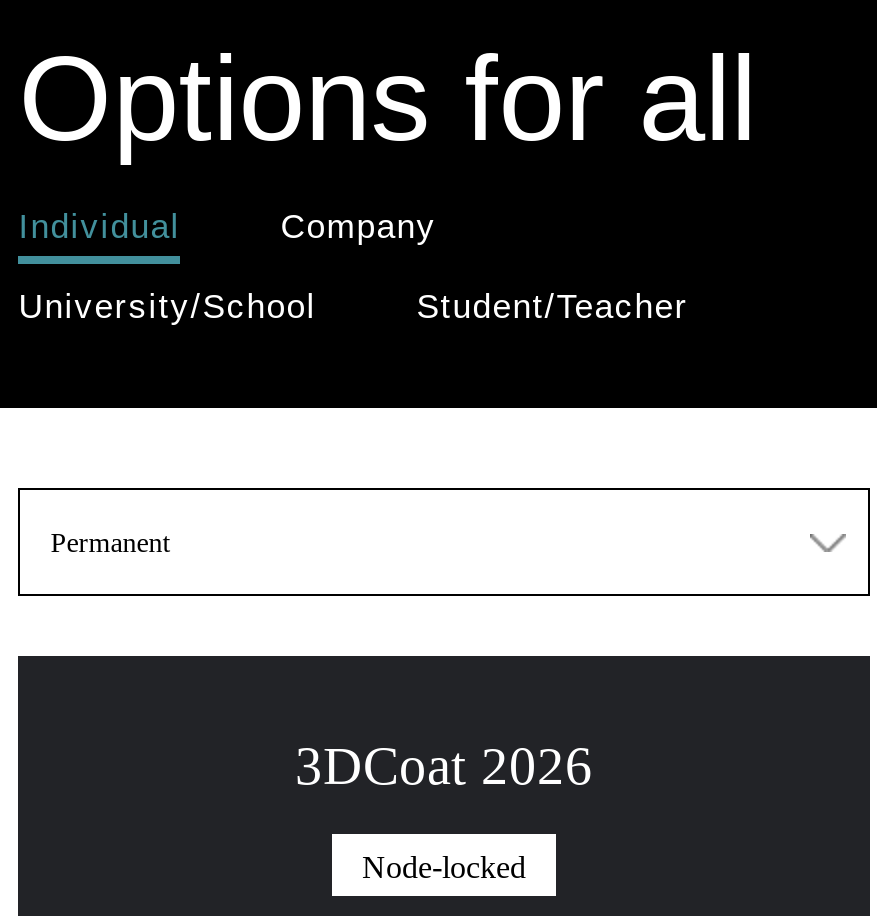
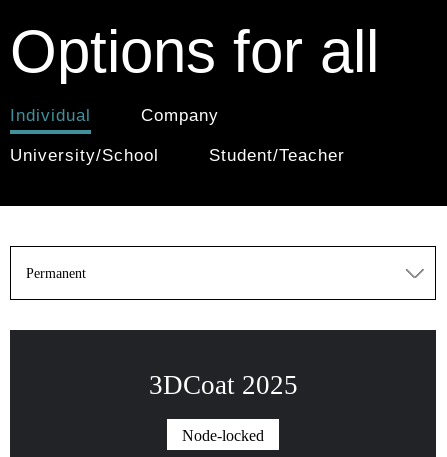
- 3DCoat 2026
+ 3DCoat 2025
